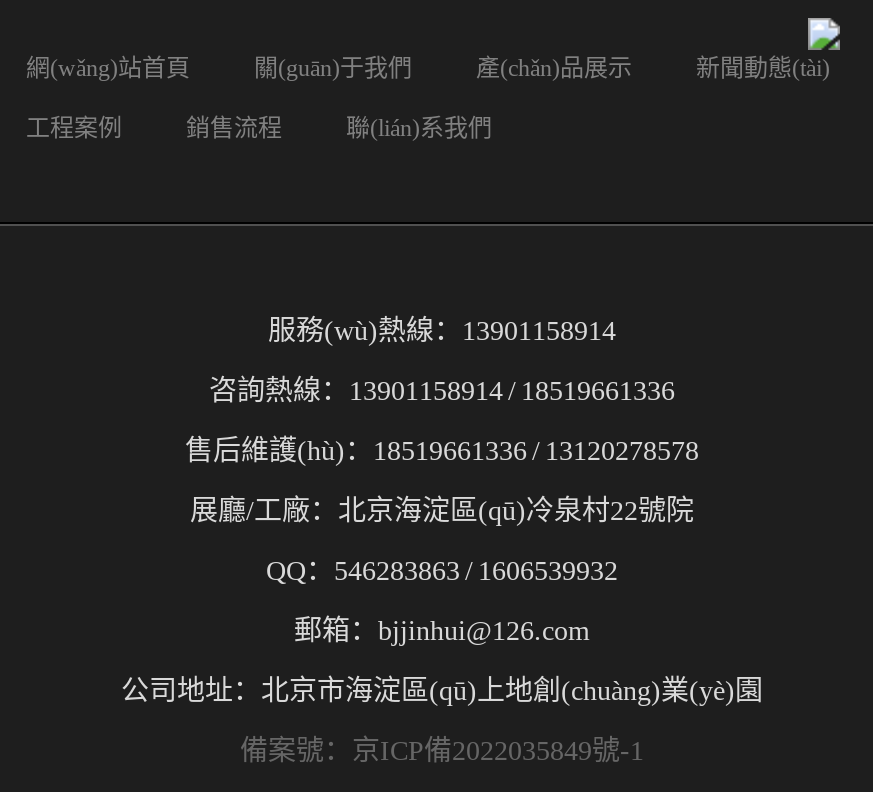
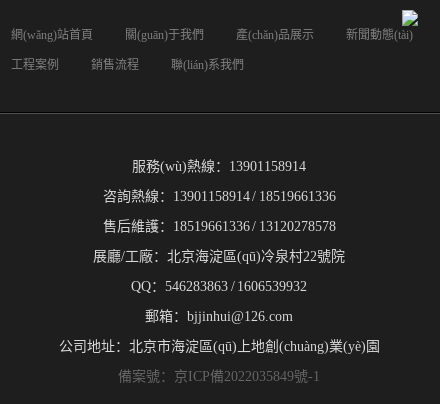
- 售后維護(hù)：18519661336 / 13120278578
+ 售后維護：18519661336 / 13120278578
